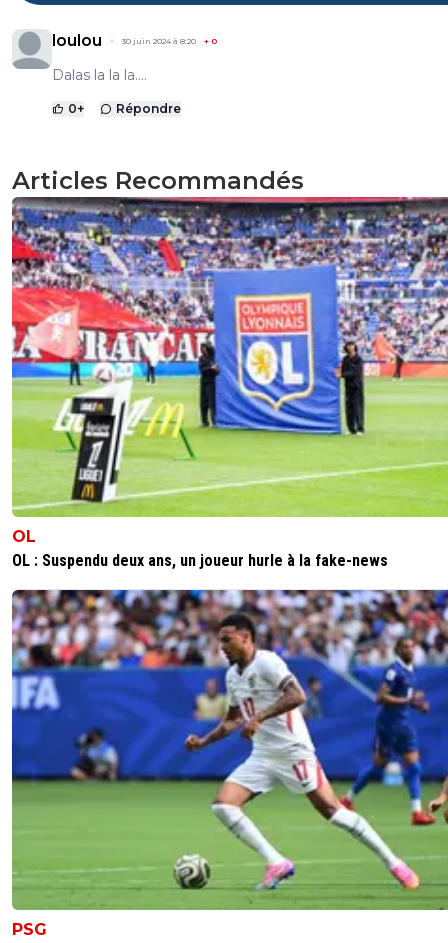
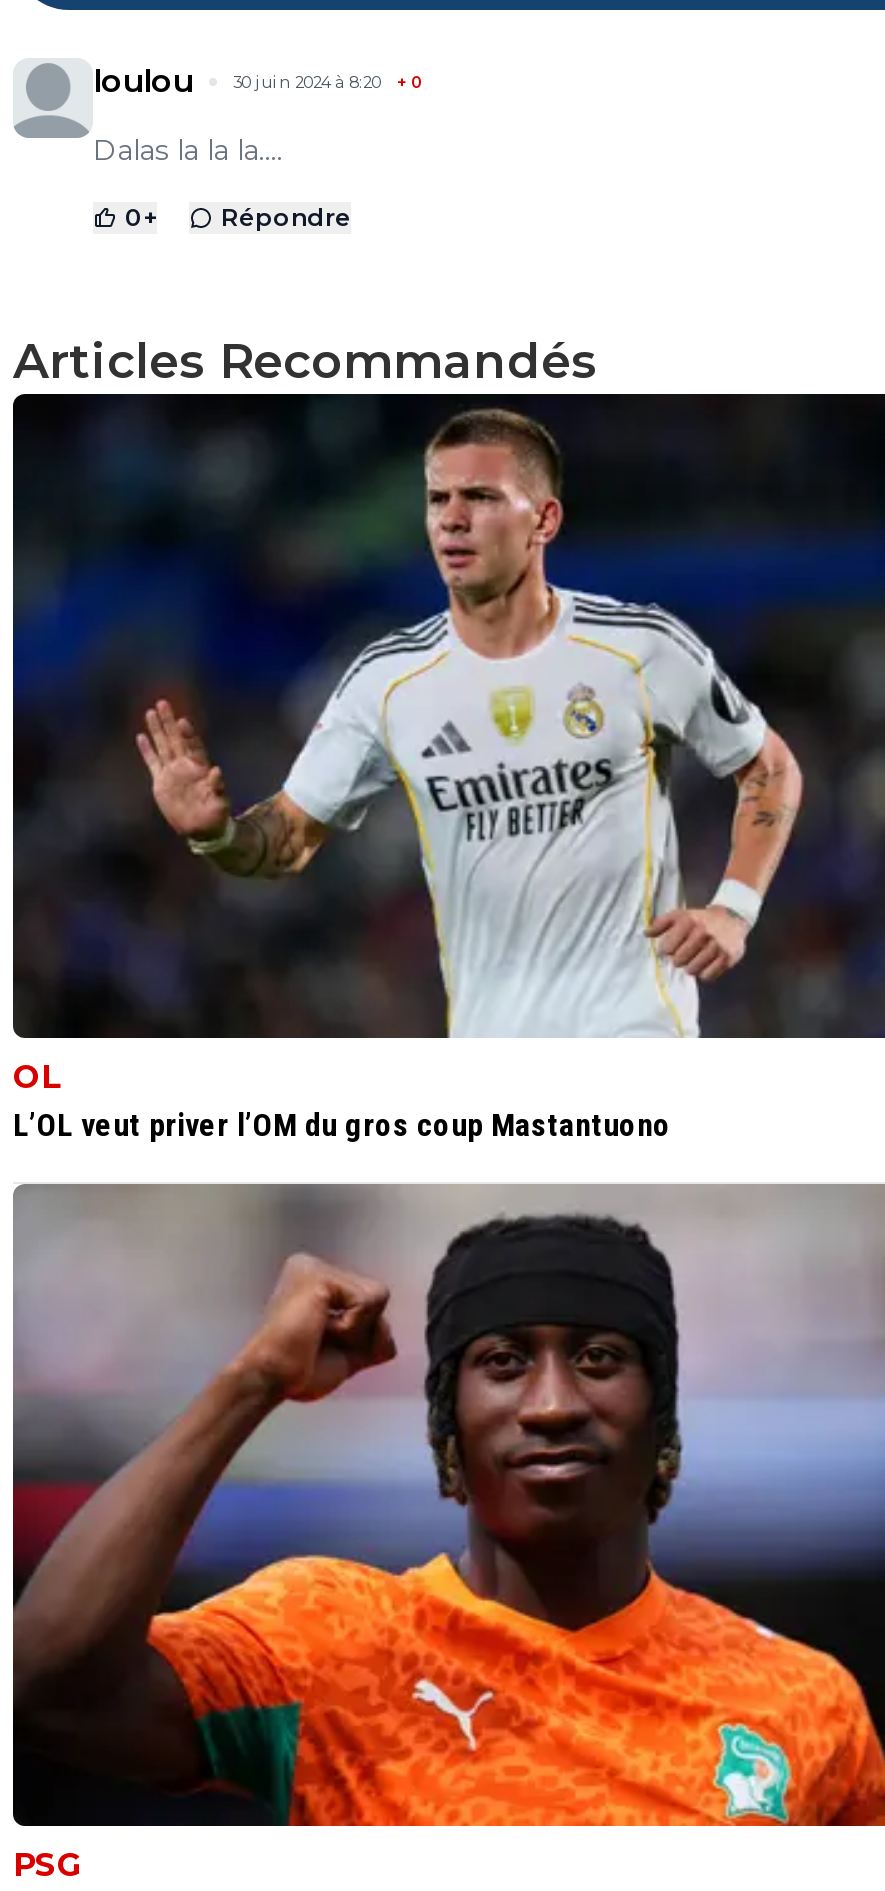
- [image]
- OL : Suspendu deux ans, un joueur hurle à la fake-news
+ [image]
+ L’OL veut priver l’OM du gros coup Mastantuono

- [image]
+ [image]
